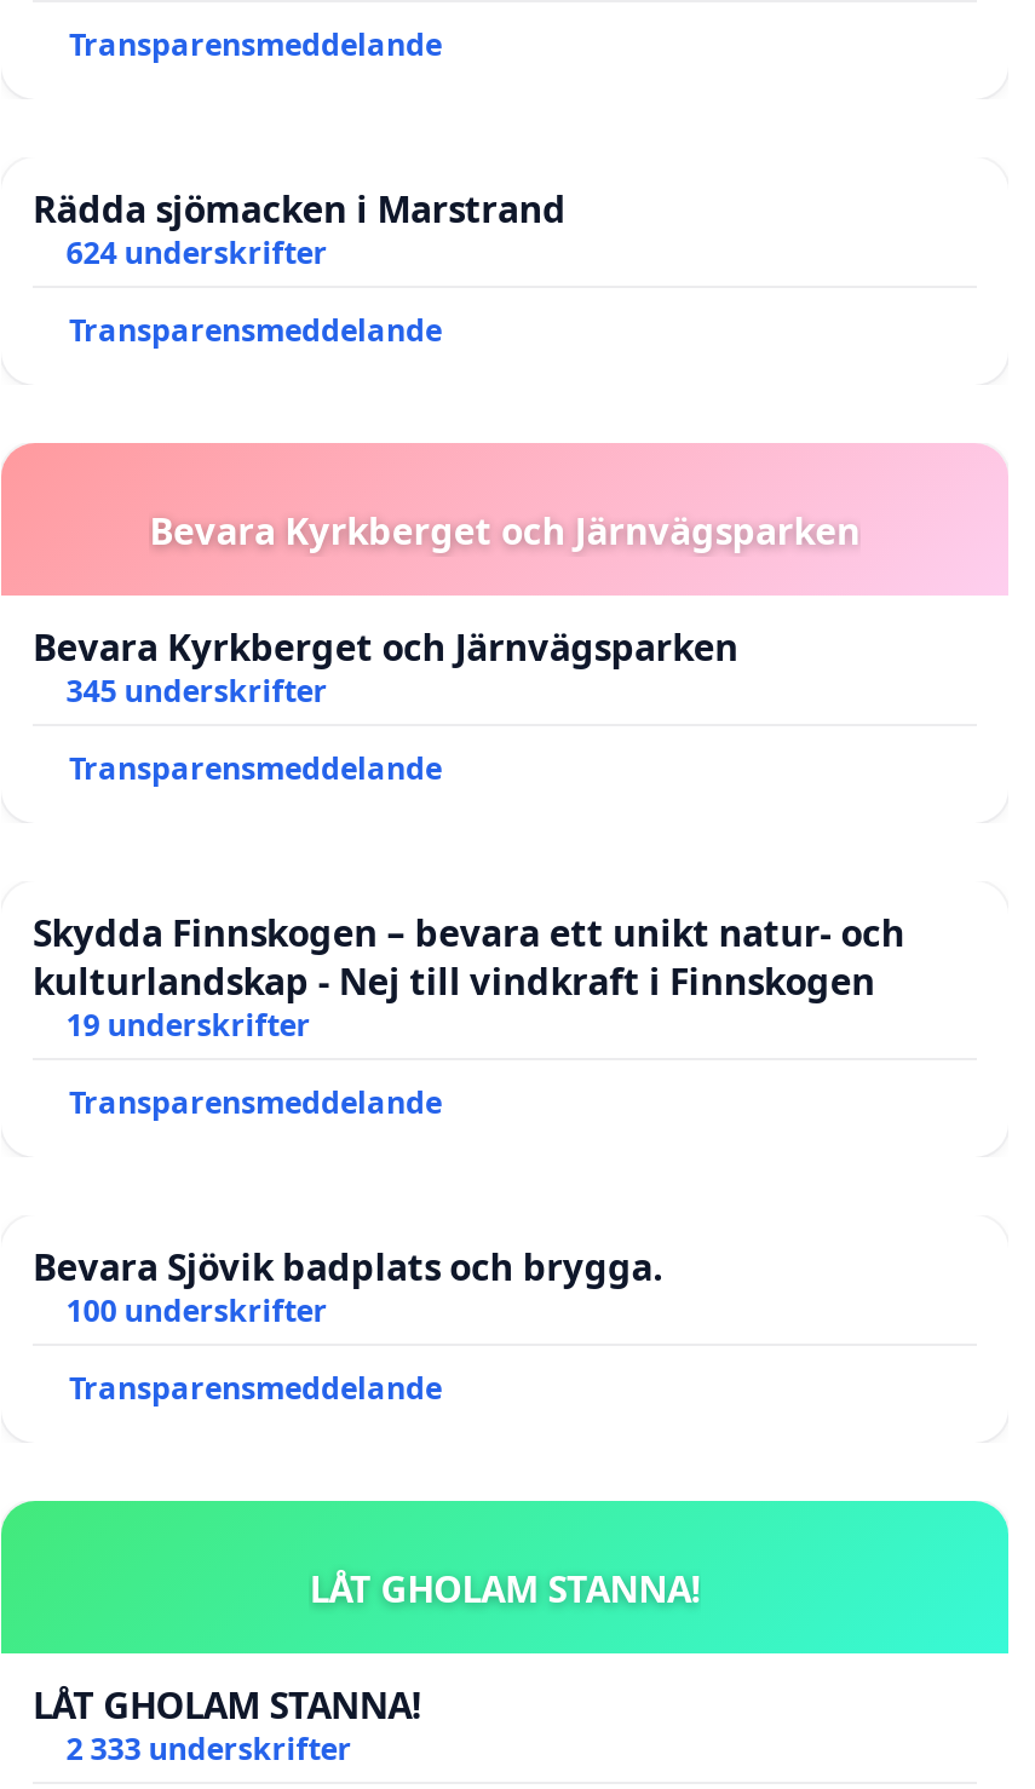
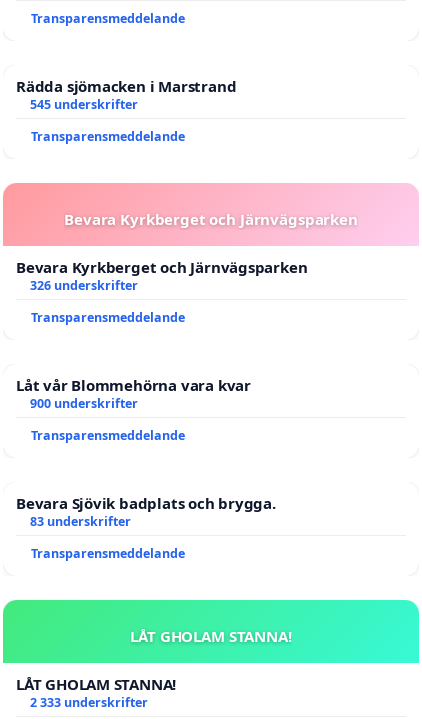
- 624 underskrifter
+ 545 underskrifter

- 345 underskrifter
+ 326 underskrifter

- Skydda Finnskogen – bevara ett unikt natur- och
- kulturlandskap - Nej till vindkraft i Finnskogen
- 19 underskrifter
+ Låt vår Blommehörna vara kvar
+ 900 underskrifter

- 100 underskrifter
+ 83 underskrifter
